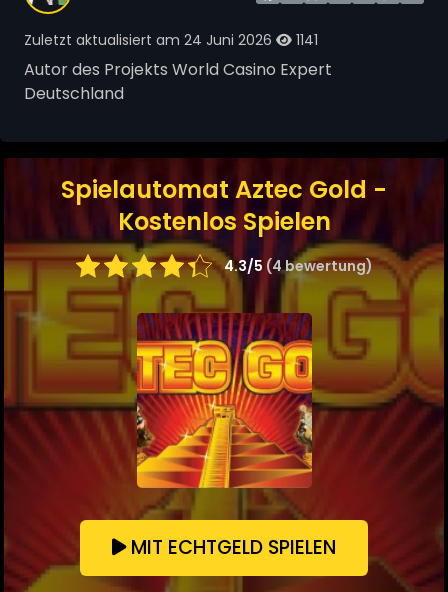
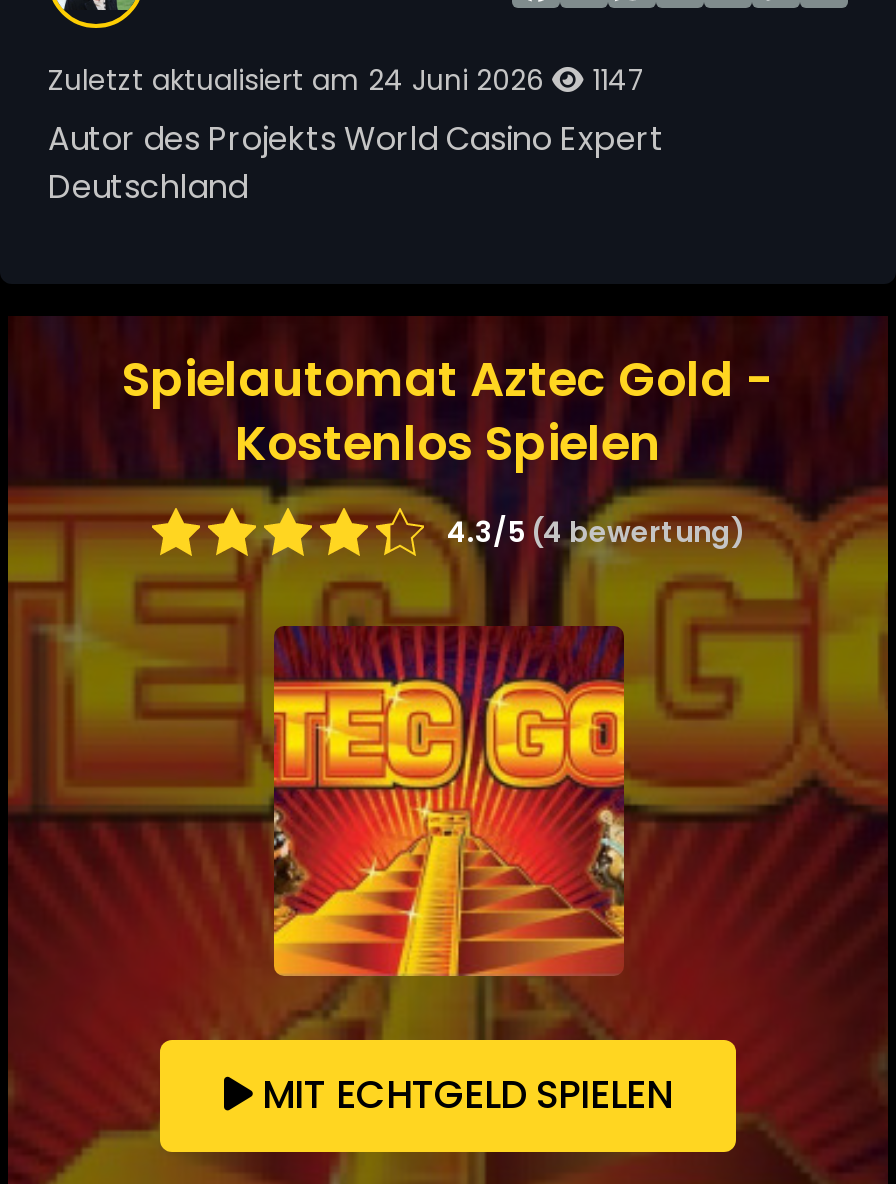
- Zuletzt aktualisiert am 24 Juni 2026 1141
+ Zuletzt aktualisiert am 24 Juni 2026 1147
